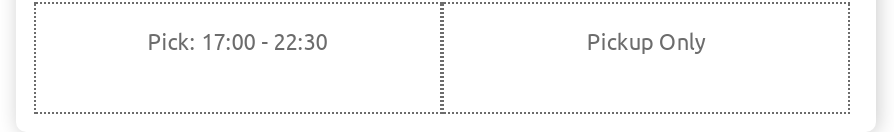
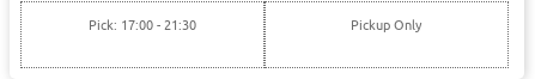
- Pick: 17:00 - 22:30
+ Pick: 17:00 - 21:30
